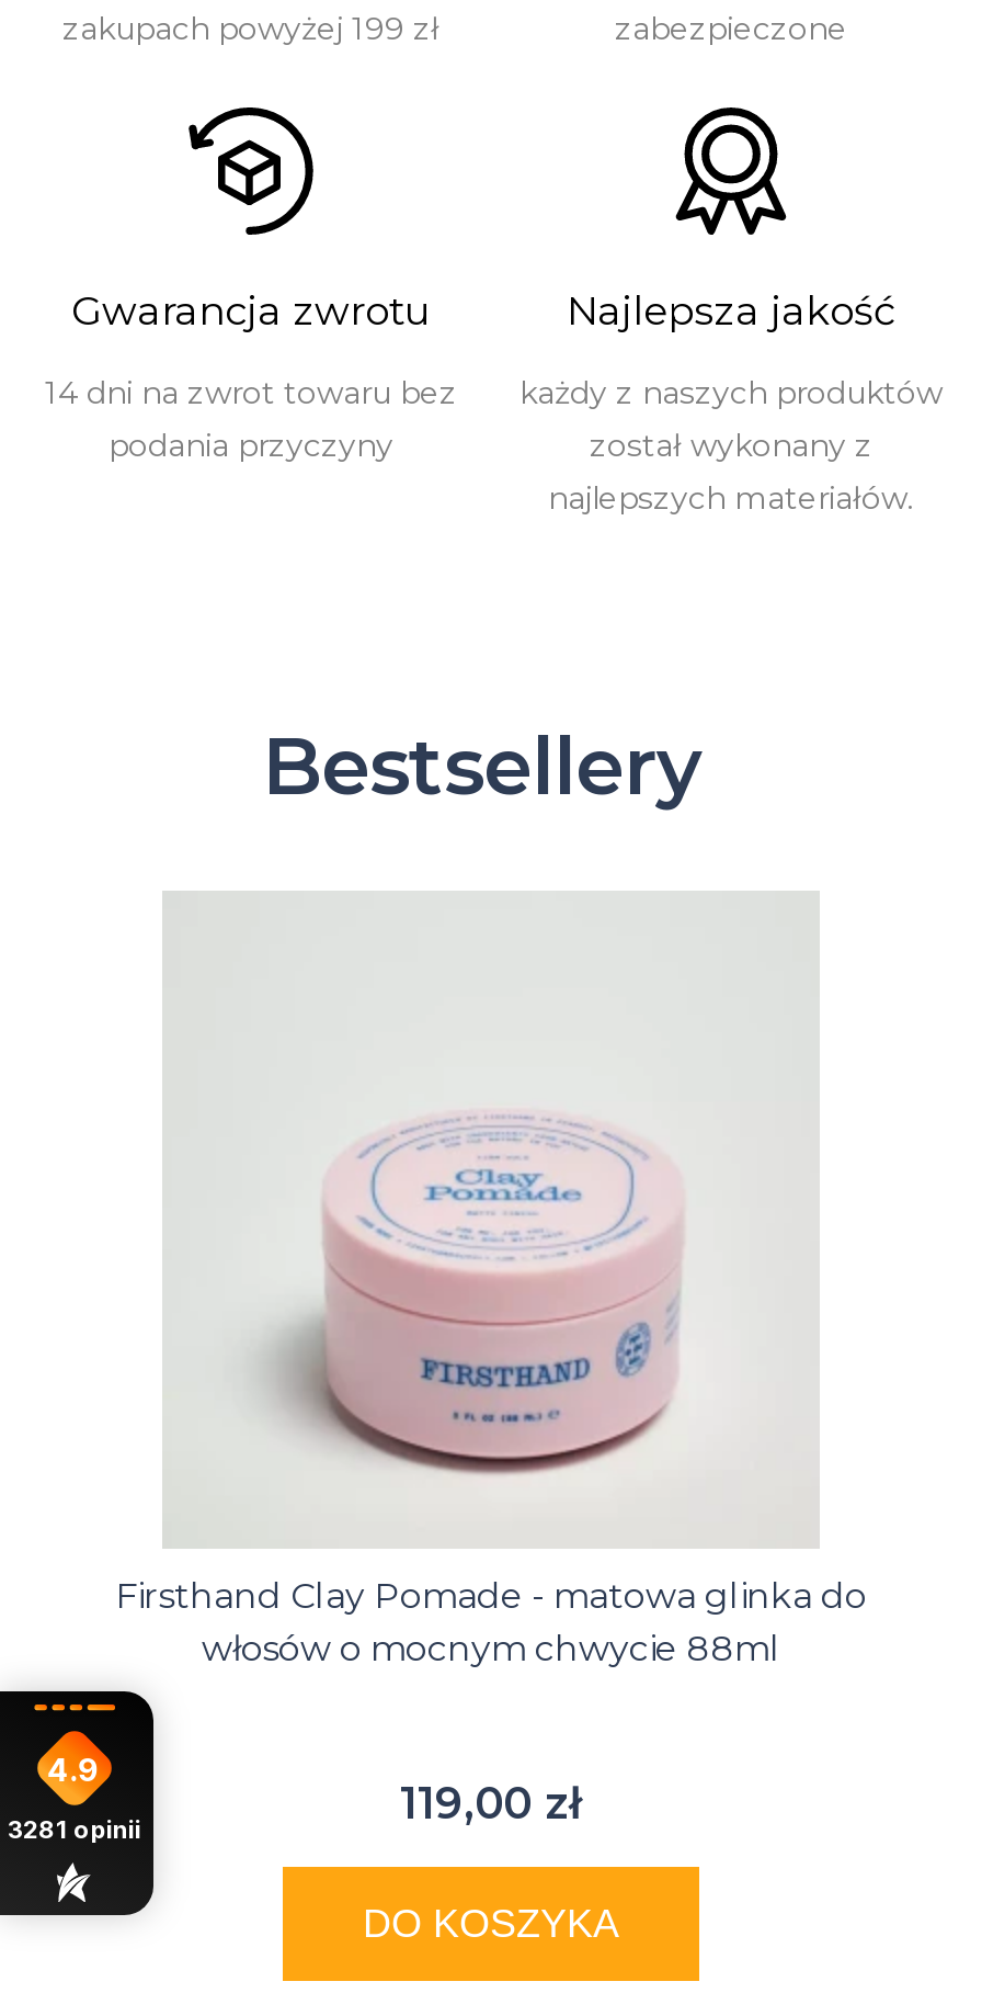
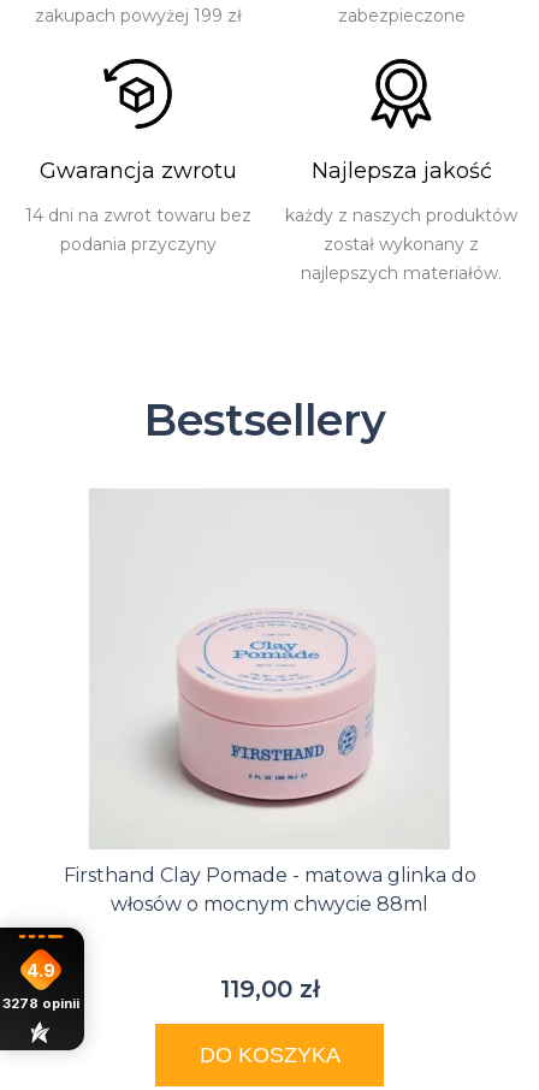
- 3281 opinii
+ 3278 opinii
